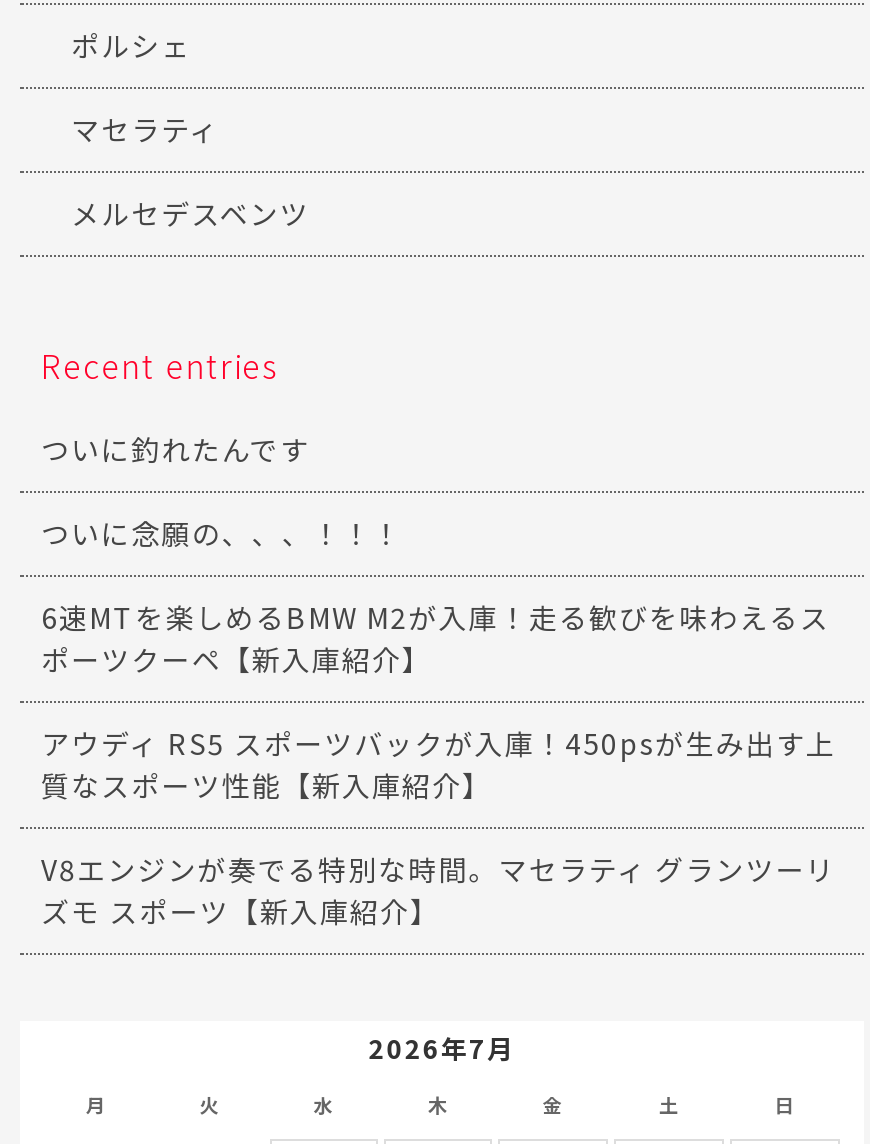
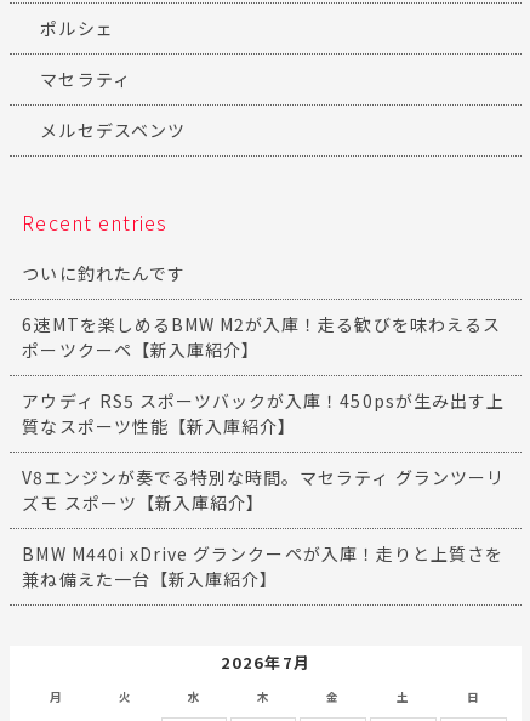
- ついに念願の、、、！！！

moved up: 6速MTを楽しめるBMW M2が入庫！走る歓びを味わえるス | ポーツクーペ【新入庫紹介】 | アウディ RS5 スポーツバックが入庫！450psが生み出す上 | 質なスポーツ性能【新入庫紹介】 | V8エンジンが奏でる特別な時間。マセラティ グランツーリ | ズモ スポーツ【新入庫紹介】

+ BMW M440i xDrive グランクーペが入庫！走りと上質さを
+ 兼ね備えた一台【新入庫紹介】
